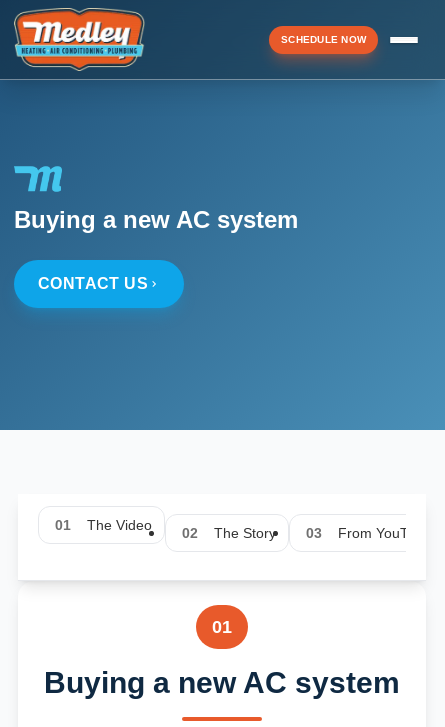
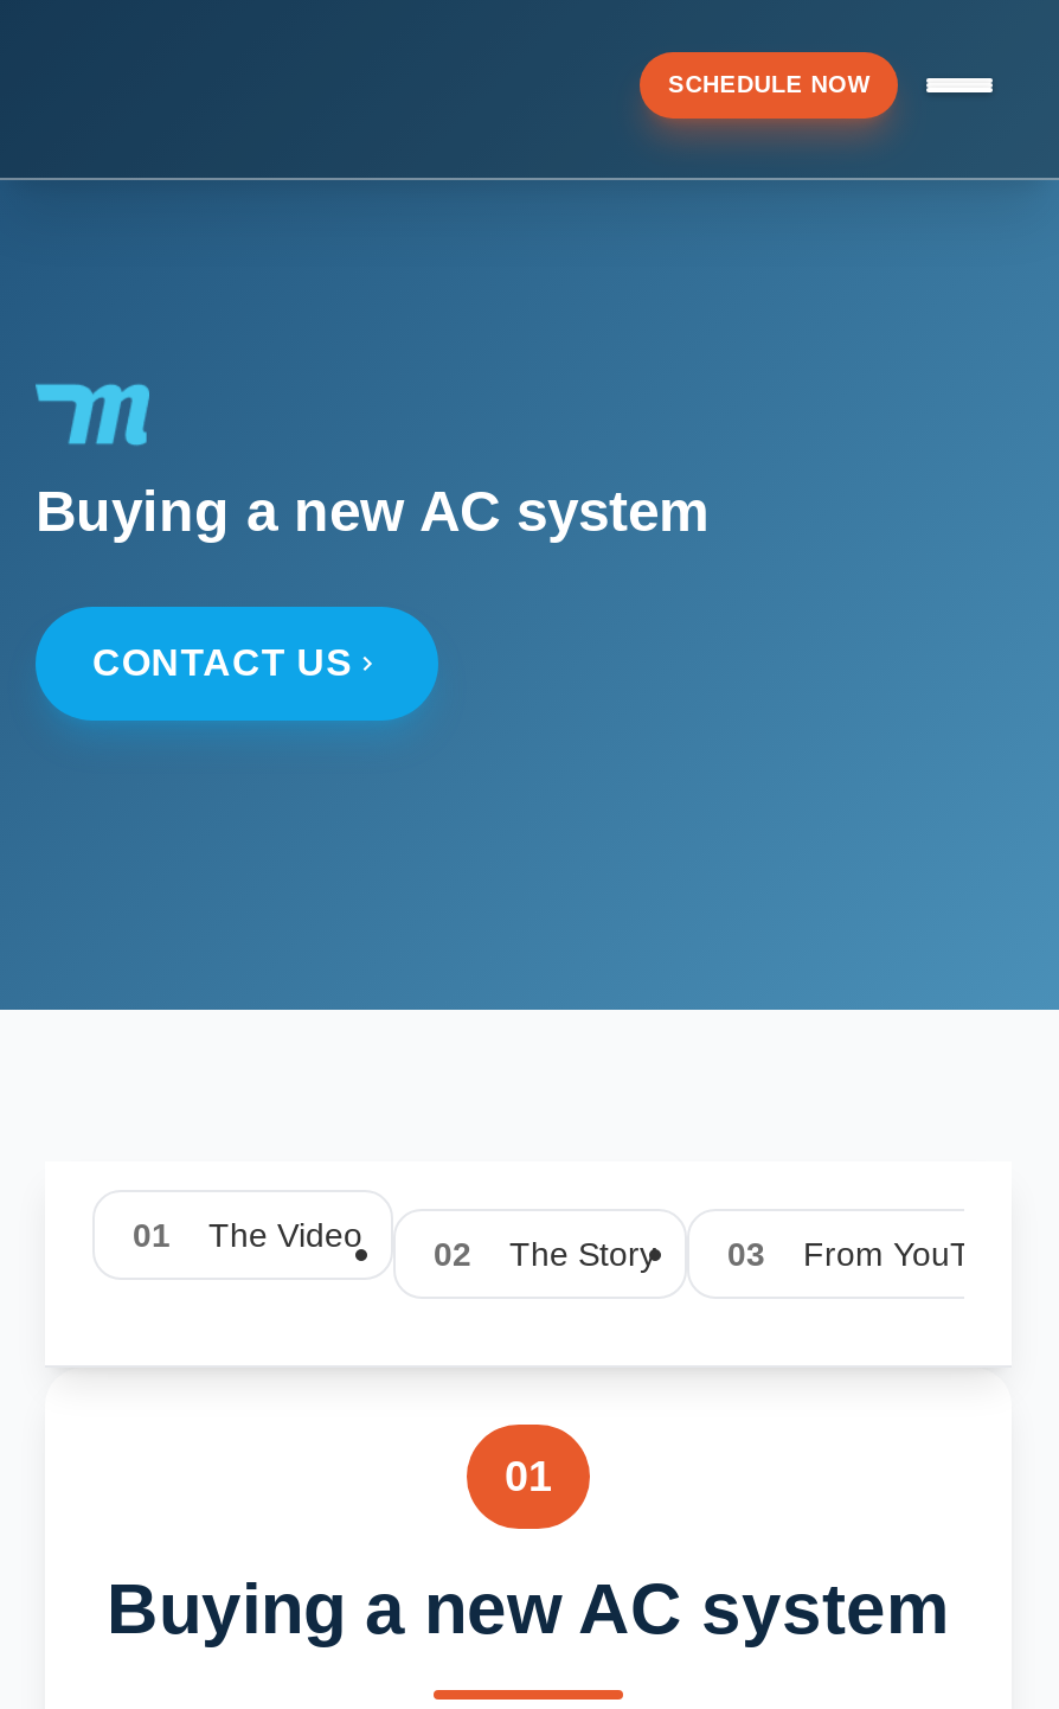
- [image]
